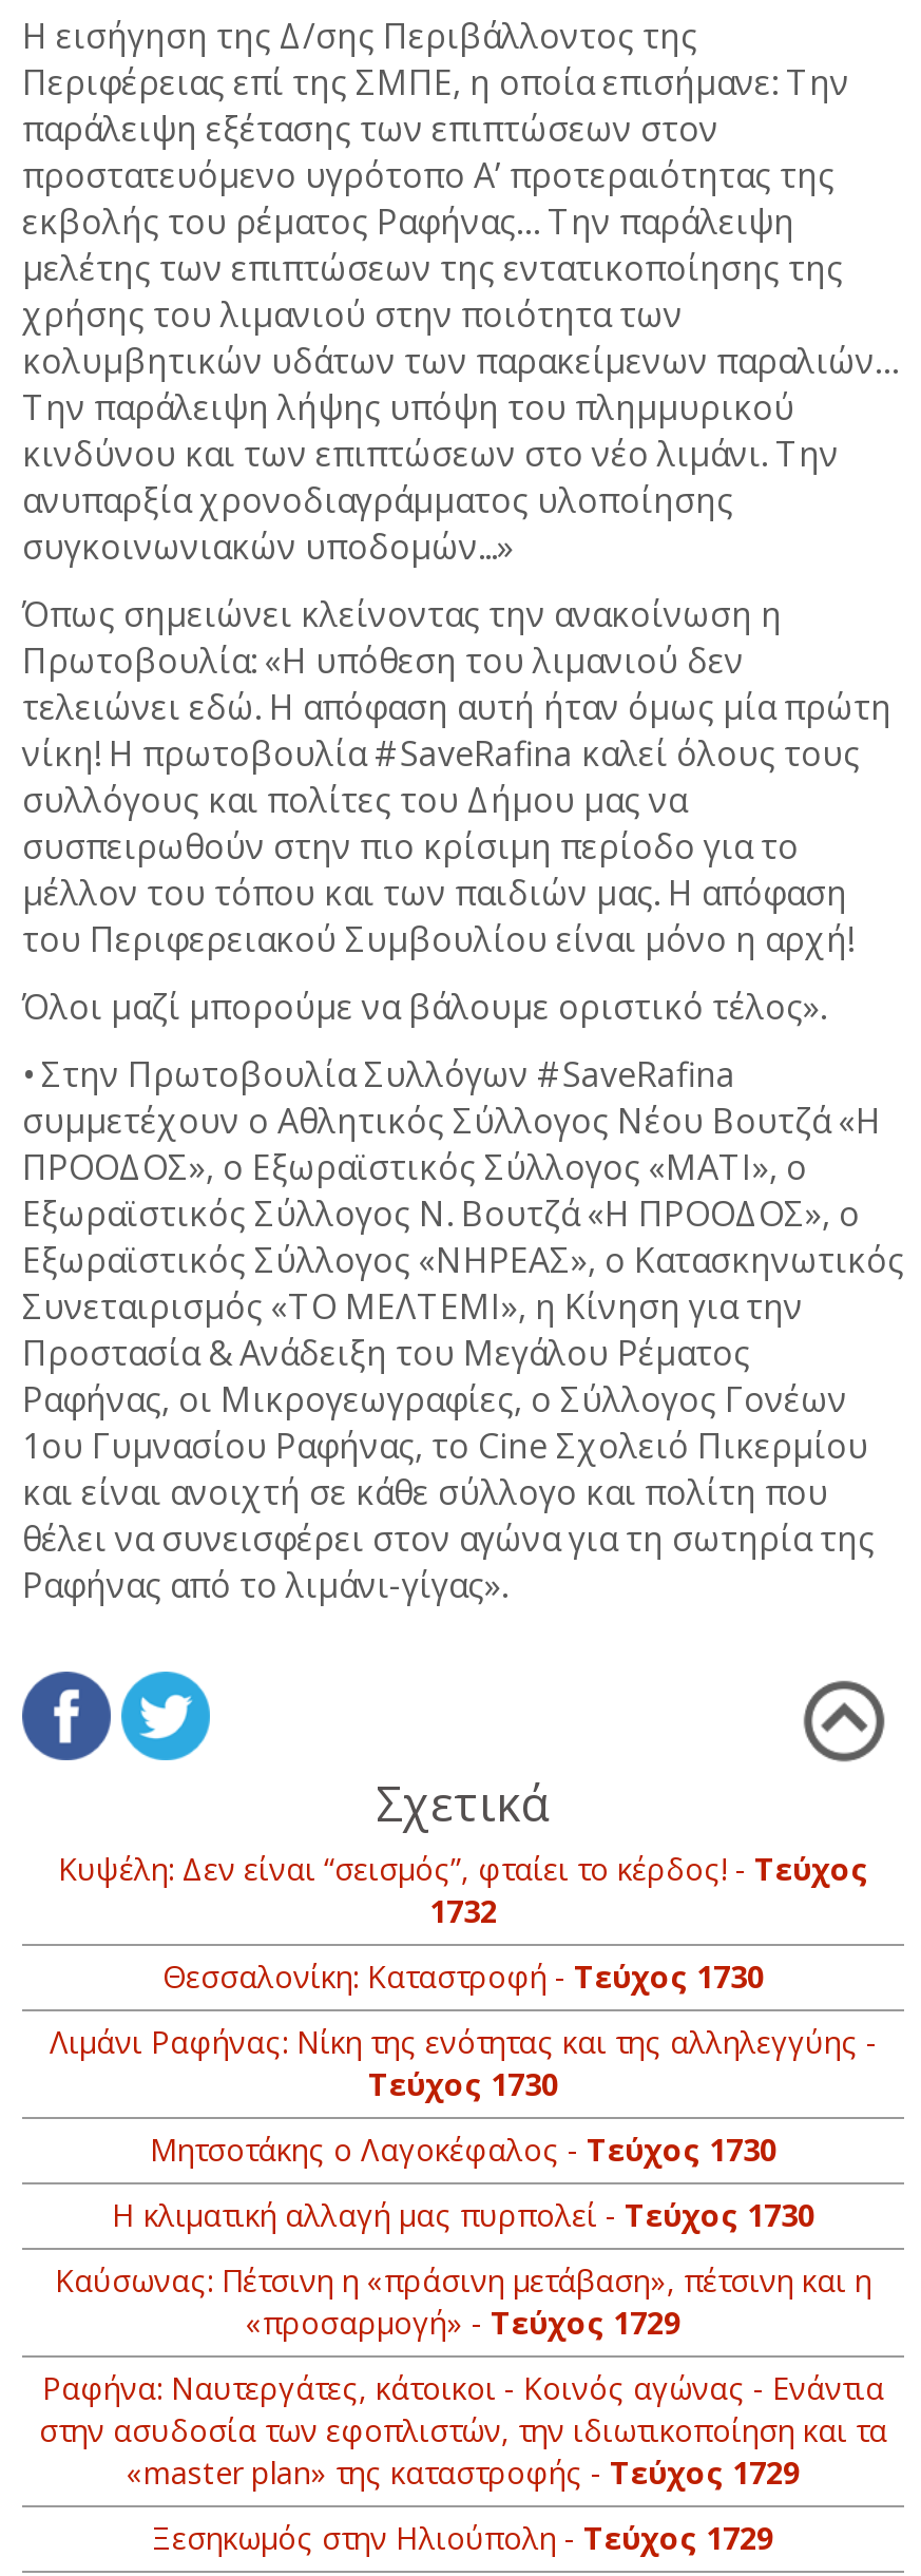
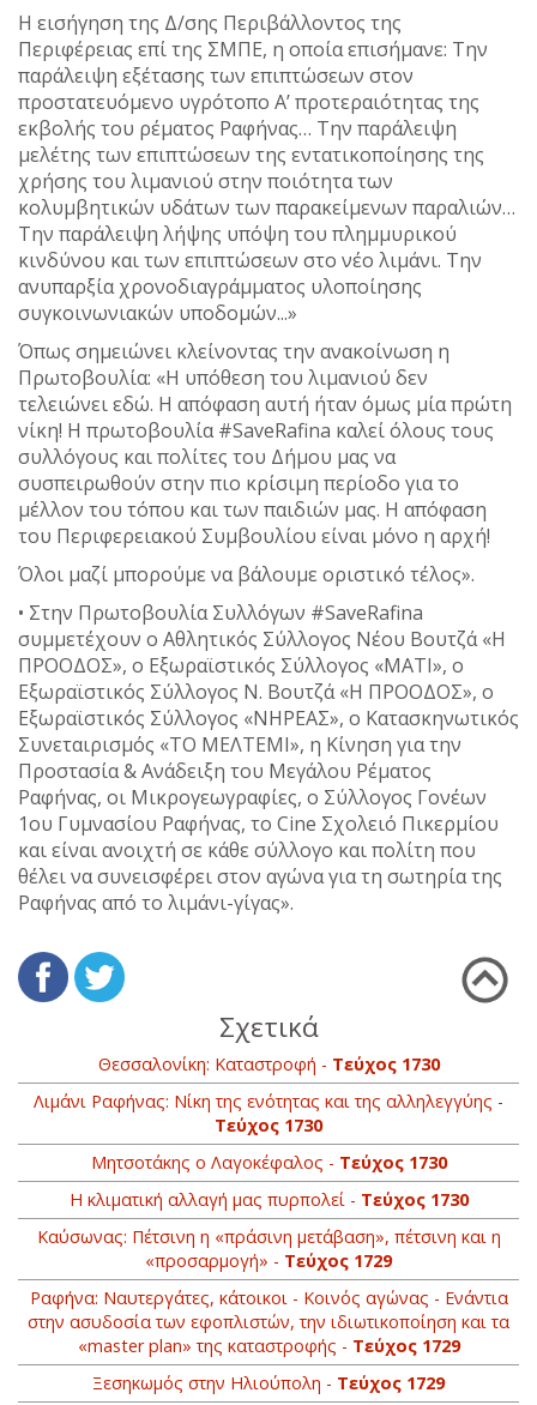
- Κυψέλη: Δεν είναι “σεισμός”, φταίει το κέρδος! - Τεύχος
- 1732
